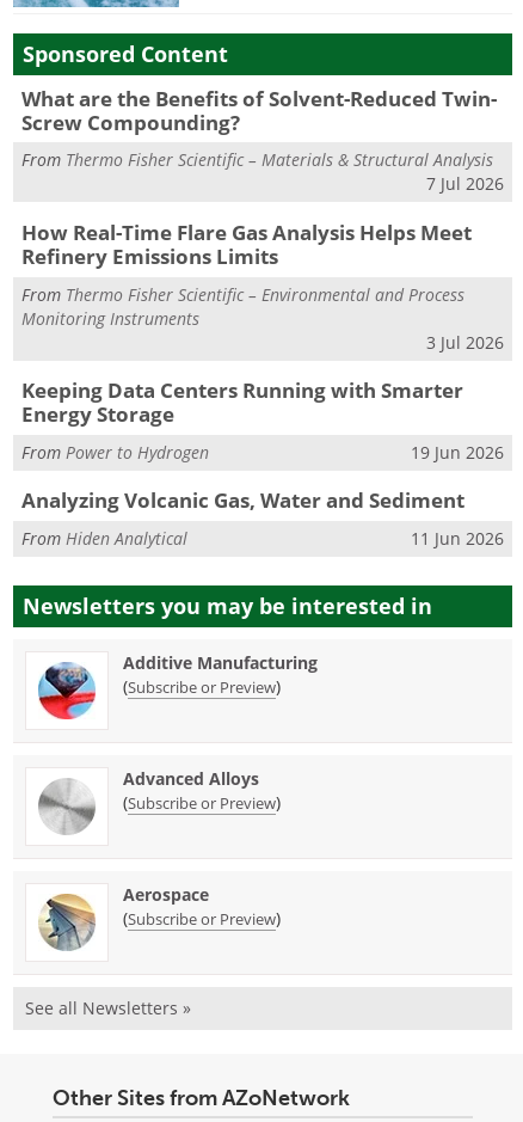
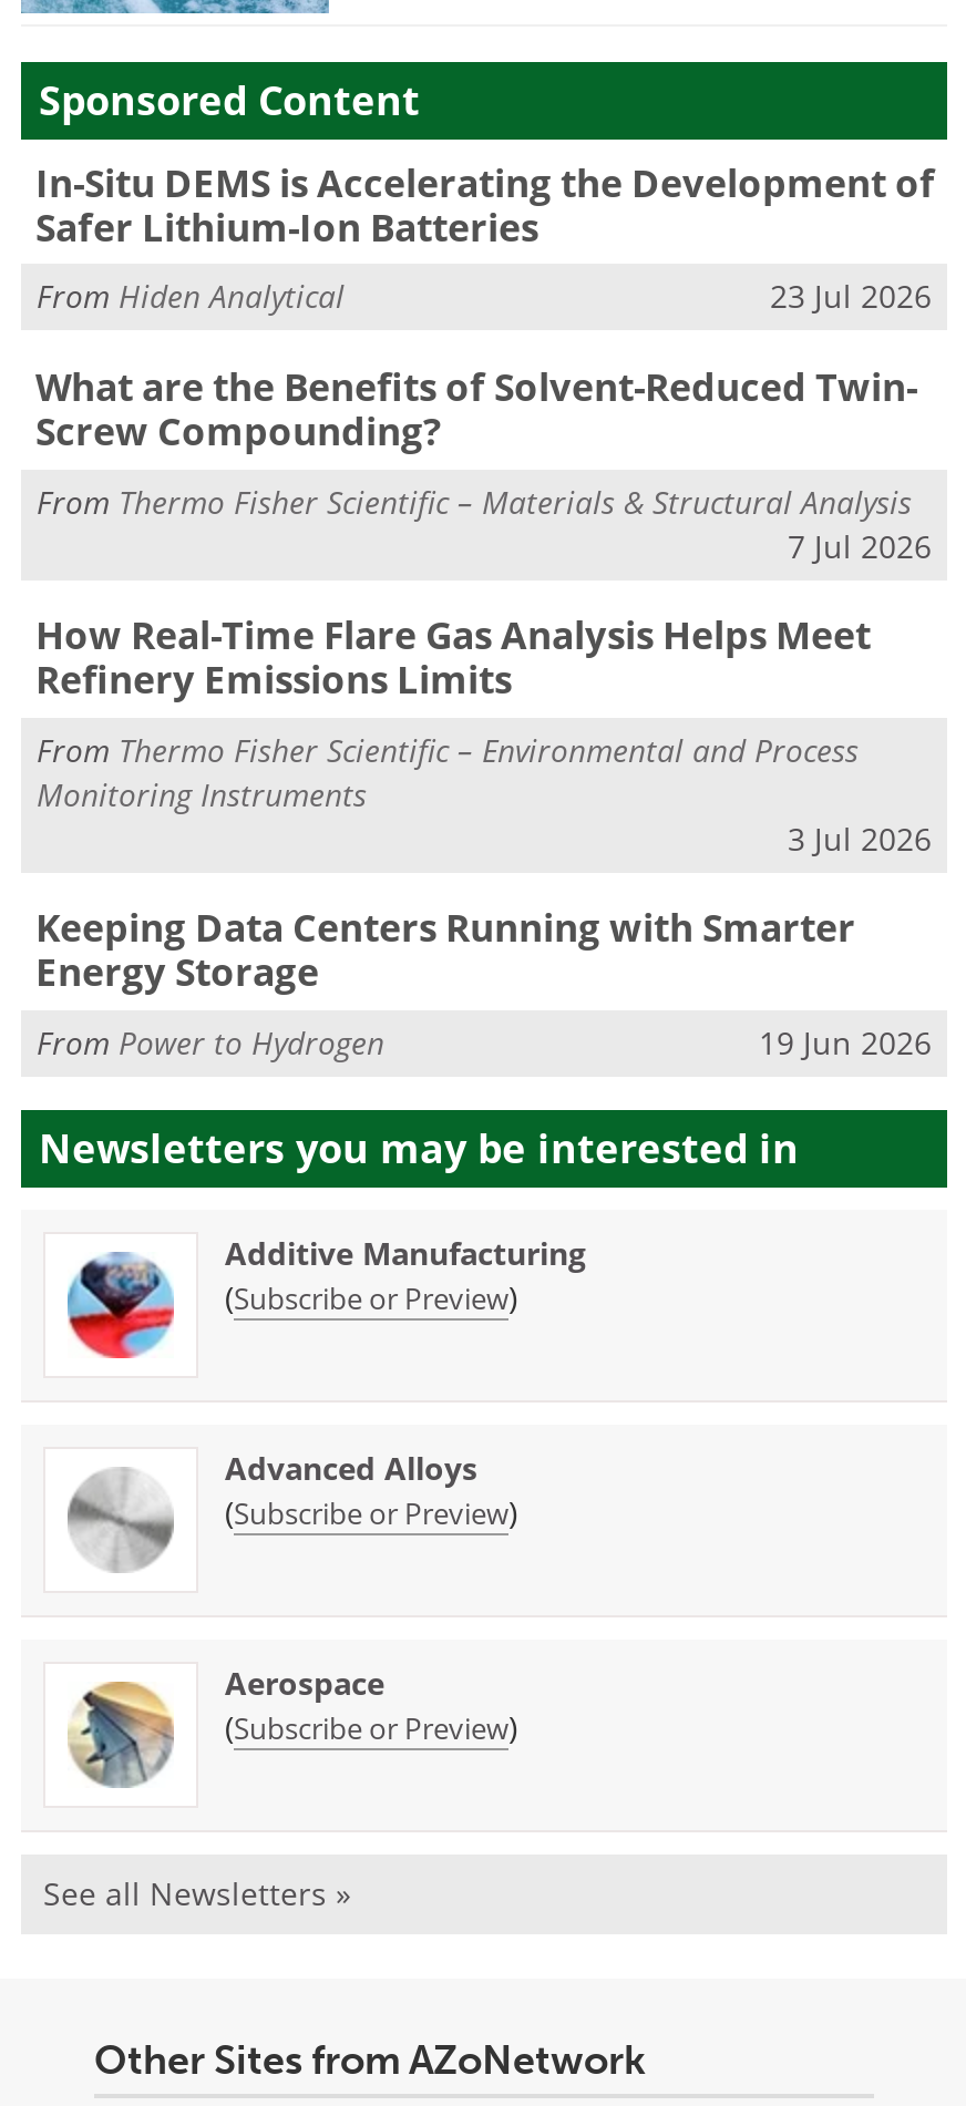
+ In-Situ DEMS is Accelerating the Development of
+ Safer Lithium-Ion Batteries
+ 23 Jul 2026

moved down: What are the Benefits of Solvent-Reduced Twin- | Screw Compounding? | From Thermo Fisher Scientific – Materials & Structural Analysis | ... | From Power to Hydrogen | 19 Jun 2026

- Analyzing Volcanic Gas, Water and Sediment
- 11 Jun 2026

moved up: From Hiden Analytical
